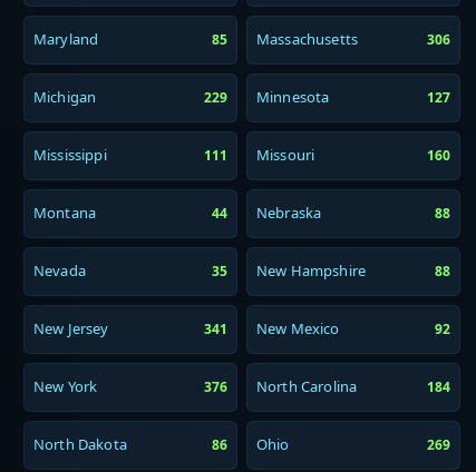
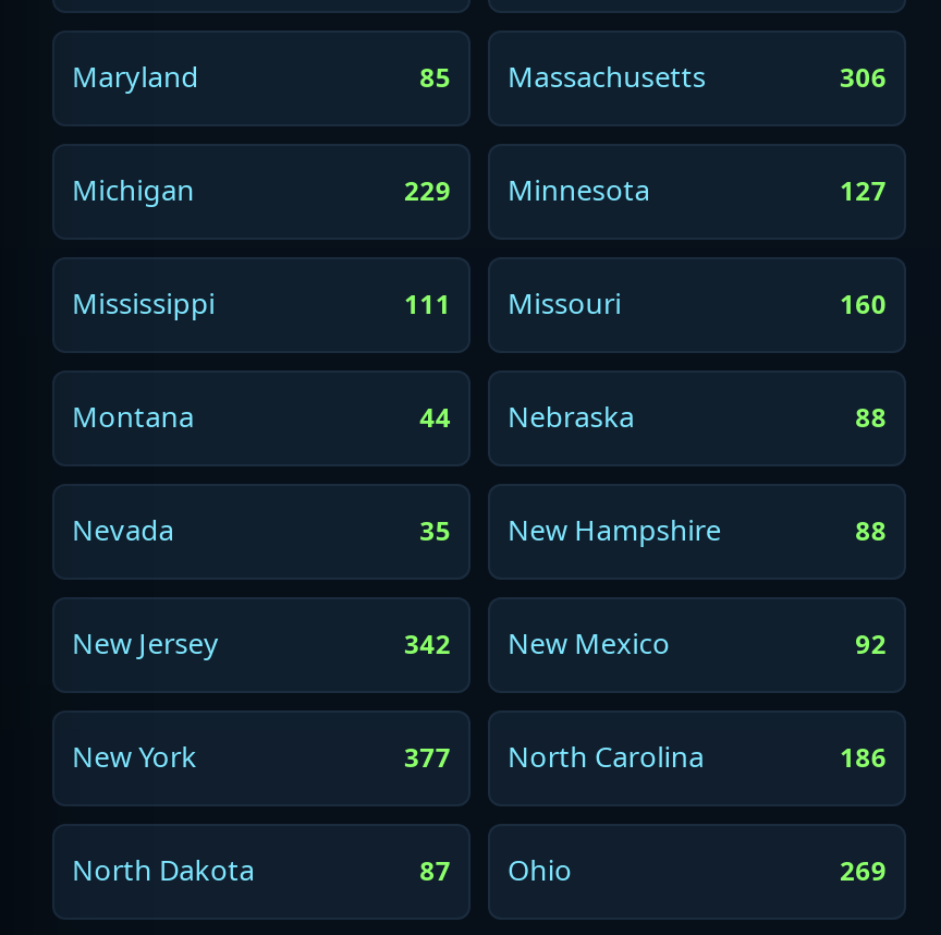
- 341 New Mexico
+ 342 New Mexico

- 376 North Carolina
+ 377 North Carolina

- 184
+ 186

- 86 Ohio
+ 87 Ohio
